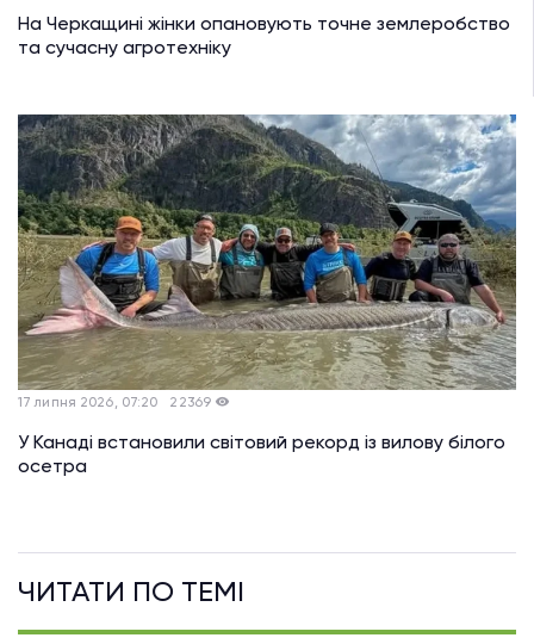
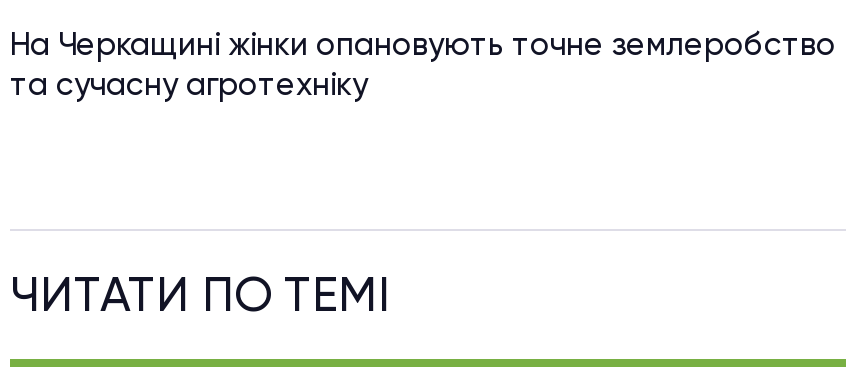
- [image]
- 17 липня 2026, 07:20
- 22369
- У Канаді встановили світовий рекорд із вилову білого
- осетра
